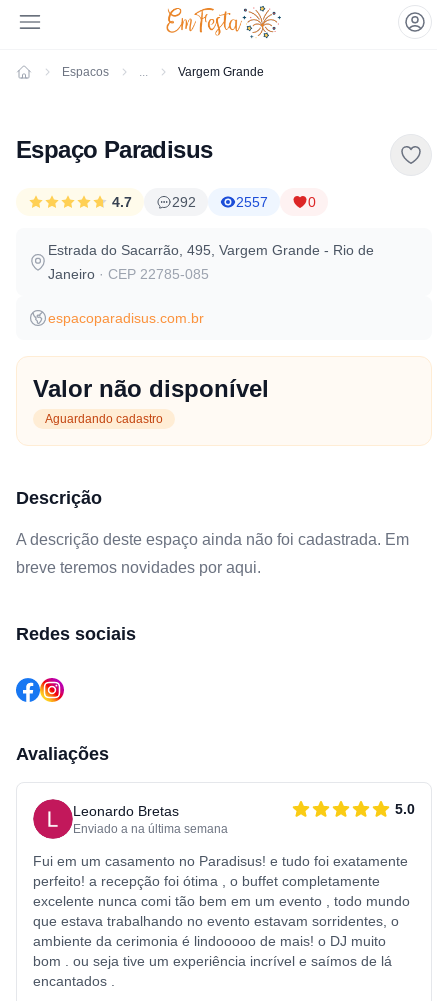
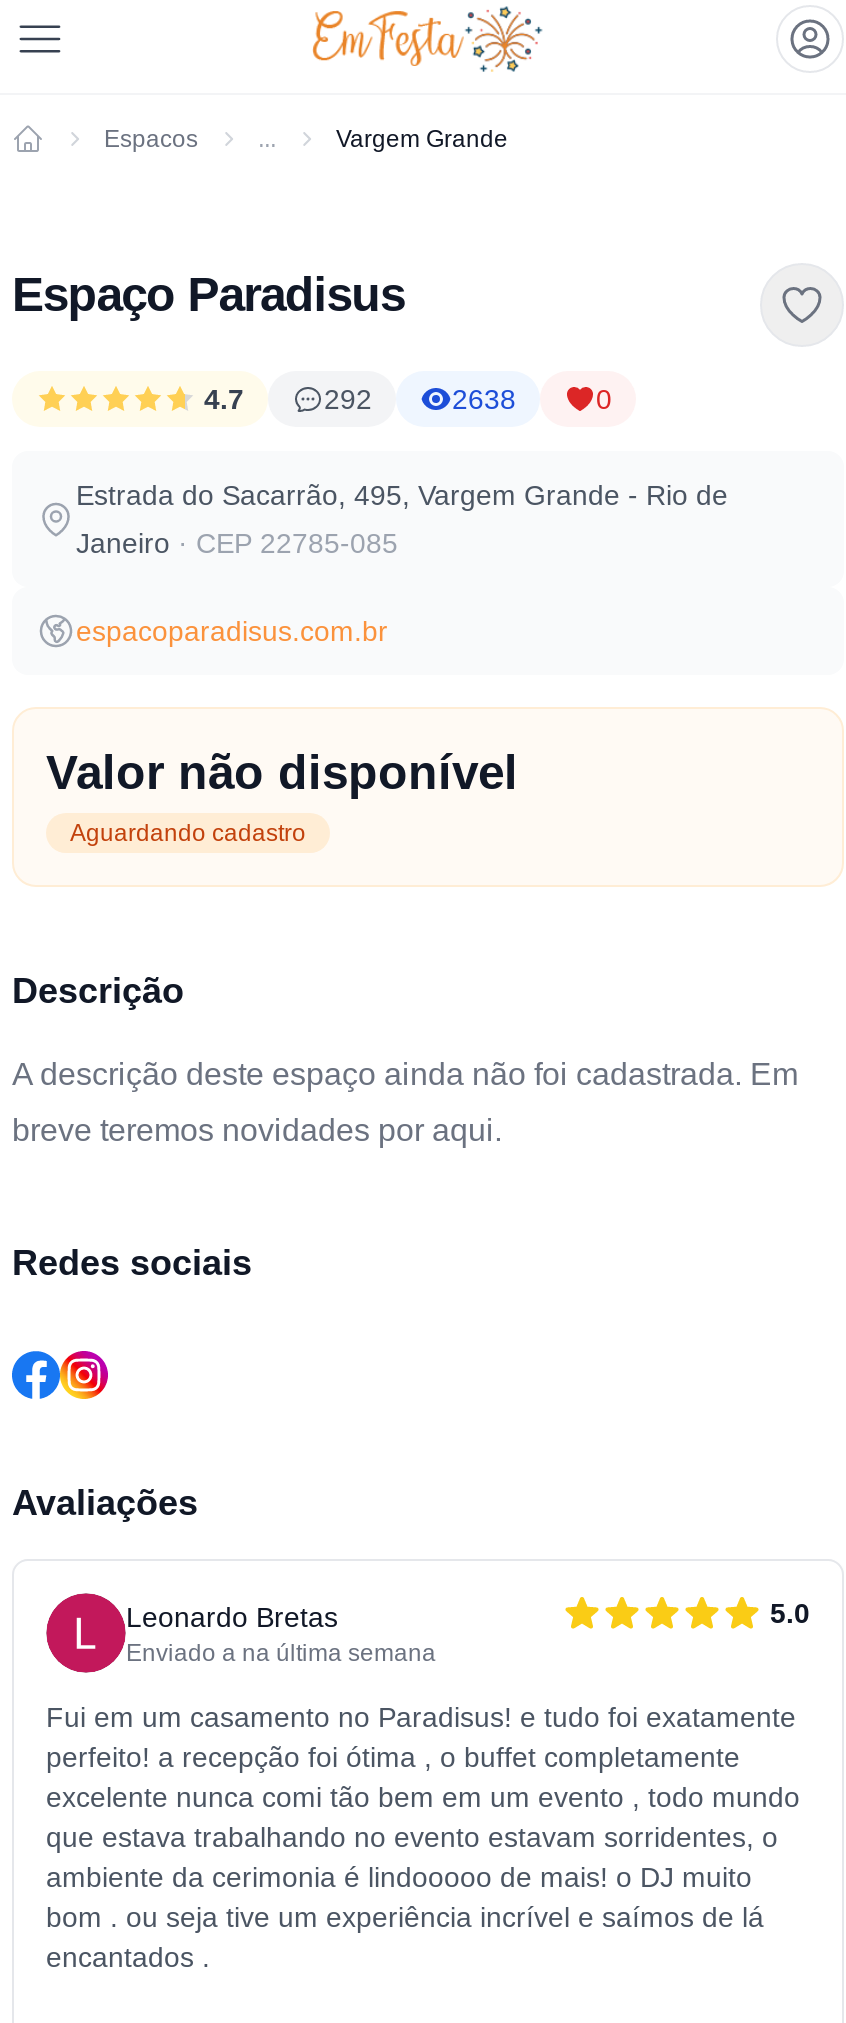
- 2557
+ 2638
